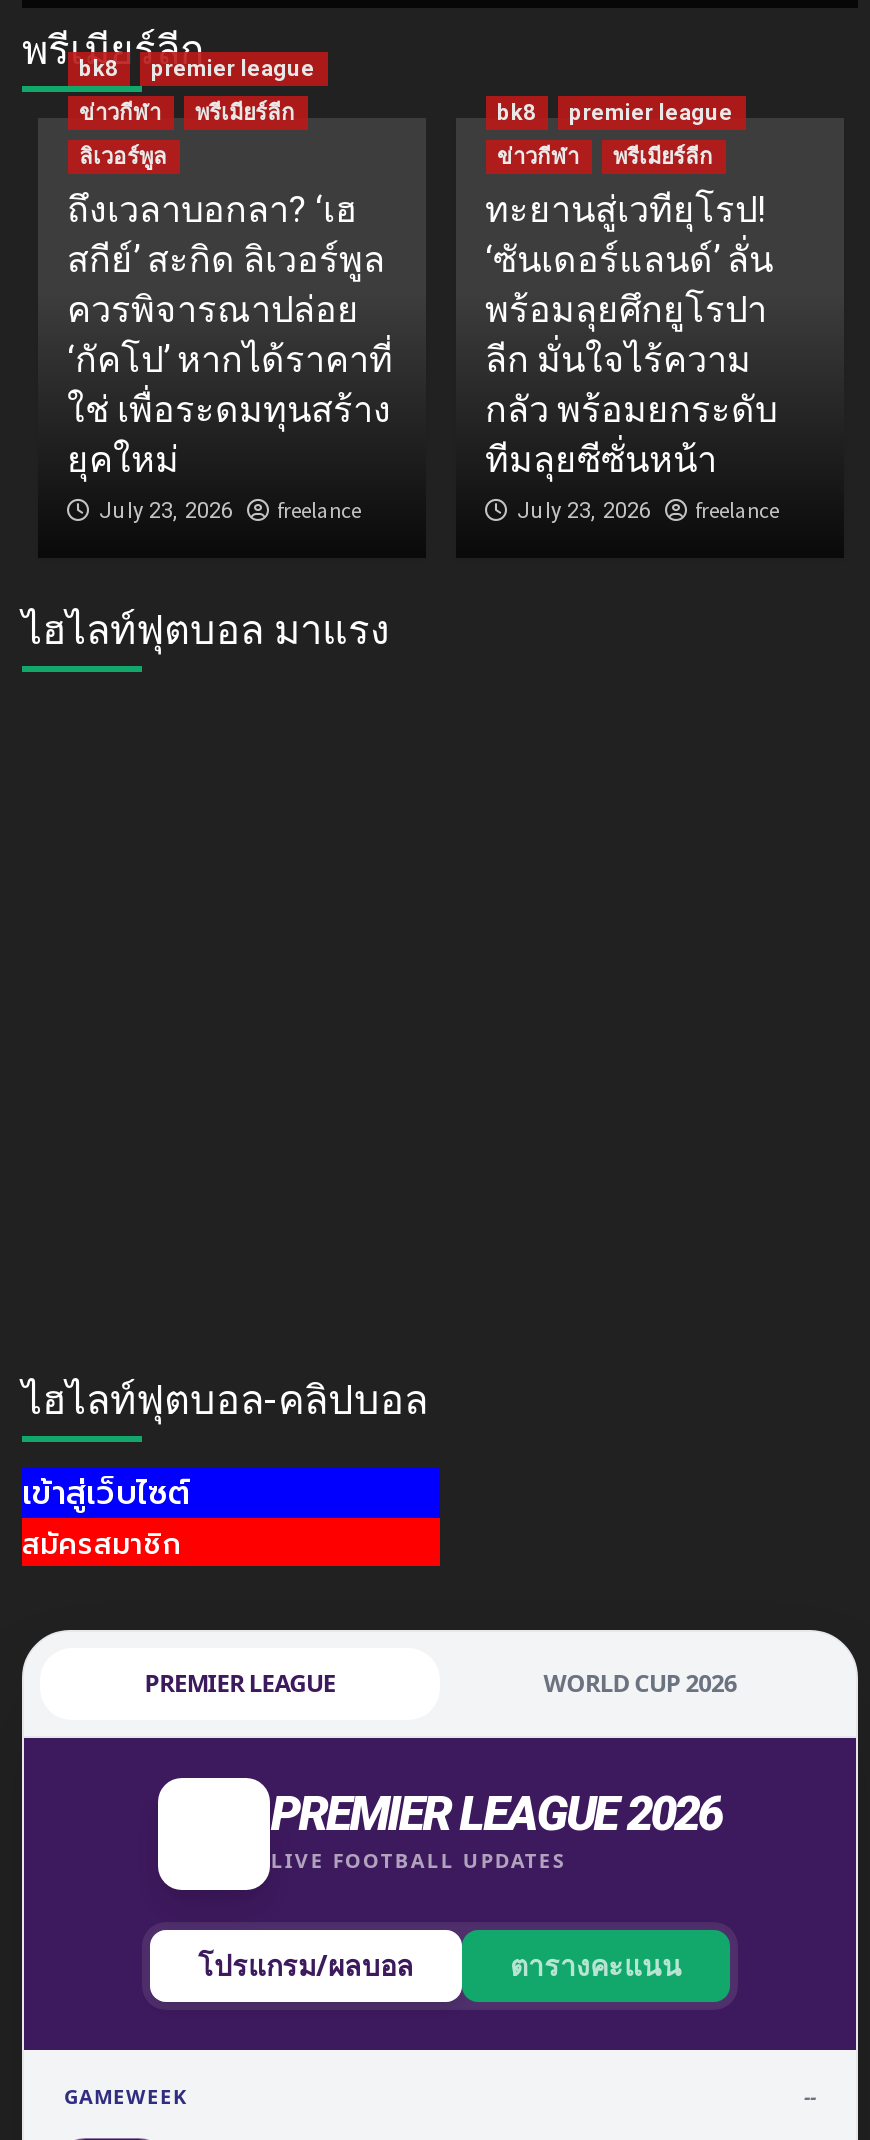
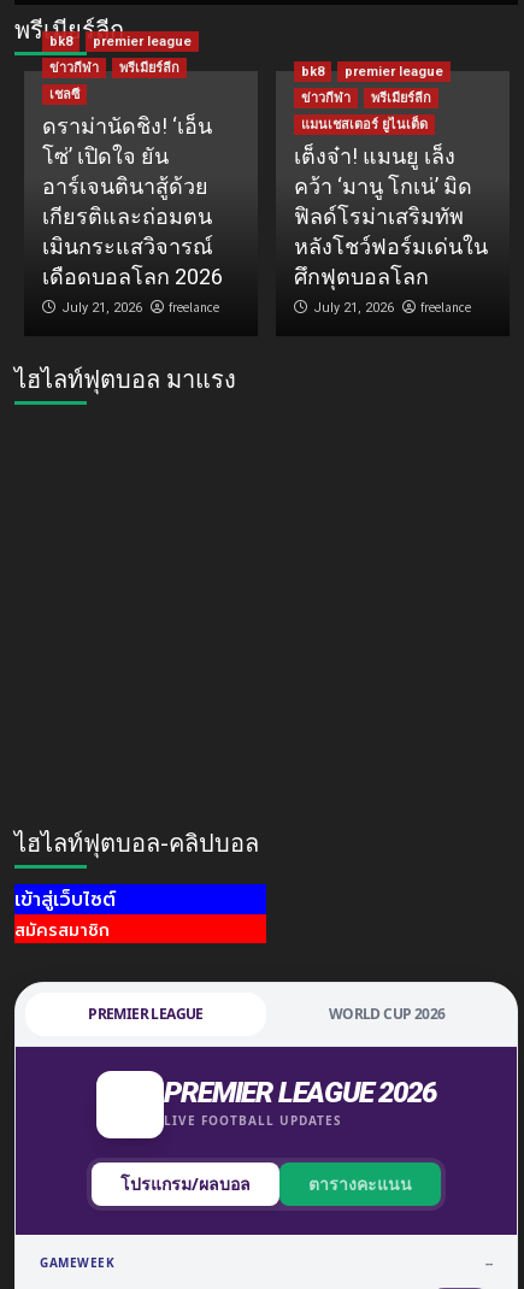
- ลิเวอร์พูล
- ถึงเวลาบอกลา? ‘เฮ
- สกีย์’ สะกิด ลิเวอร์พูล
- ควรพิจารณาปล่อย
- ‘กัคโป’ หากได้ราคาที่
- ใช่ เพื่อระดมทุนสร้าง
- ยุคใหม่
- July 23, 2026
+ เชลซี
+ ดราม่านัดชิง! ‘เอ็น
+ โซ่’ เปิดใจ ยัน
+ อาร์เจนตินาสู้ด้วย
+ เกียรติและถ่อมตน
+ เมินกระแสวิจารณ์
+ เดือดบอลโลก 2026
+ July 21, 2026

- ทะยานสู่เวทียุโรป!
- ‘ซันเดอร์แลนด์’ ลั่น
- พร้อมลุยศึกยูโรปา
- ลีก มั่นใจไร้ความ
- กลัว พร้อมยกระดับ
- ทีมลุยซีซั่นหน้า
- July 23, 2026
+ แมนเชสเตอร์ ยูไนเต็ด
+ เต็งจ๋า! แมนยู เล็ง
+ คว้า ‘มานู โกเน่’ มิด
+ ฟิลด์โรม่าเสริมทัพ
+ หลังโชว์ฟอร์มเด่นใน
+ ศึกฟุตบอลโลก
+ July 21, 2026
